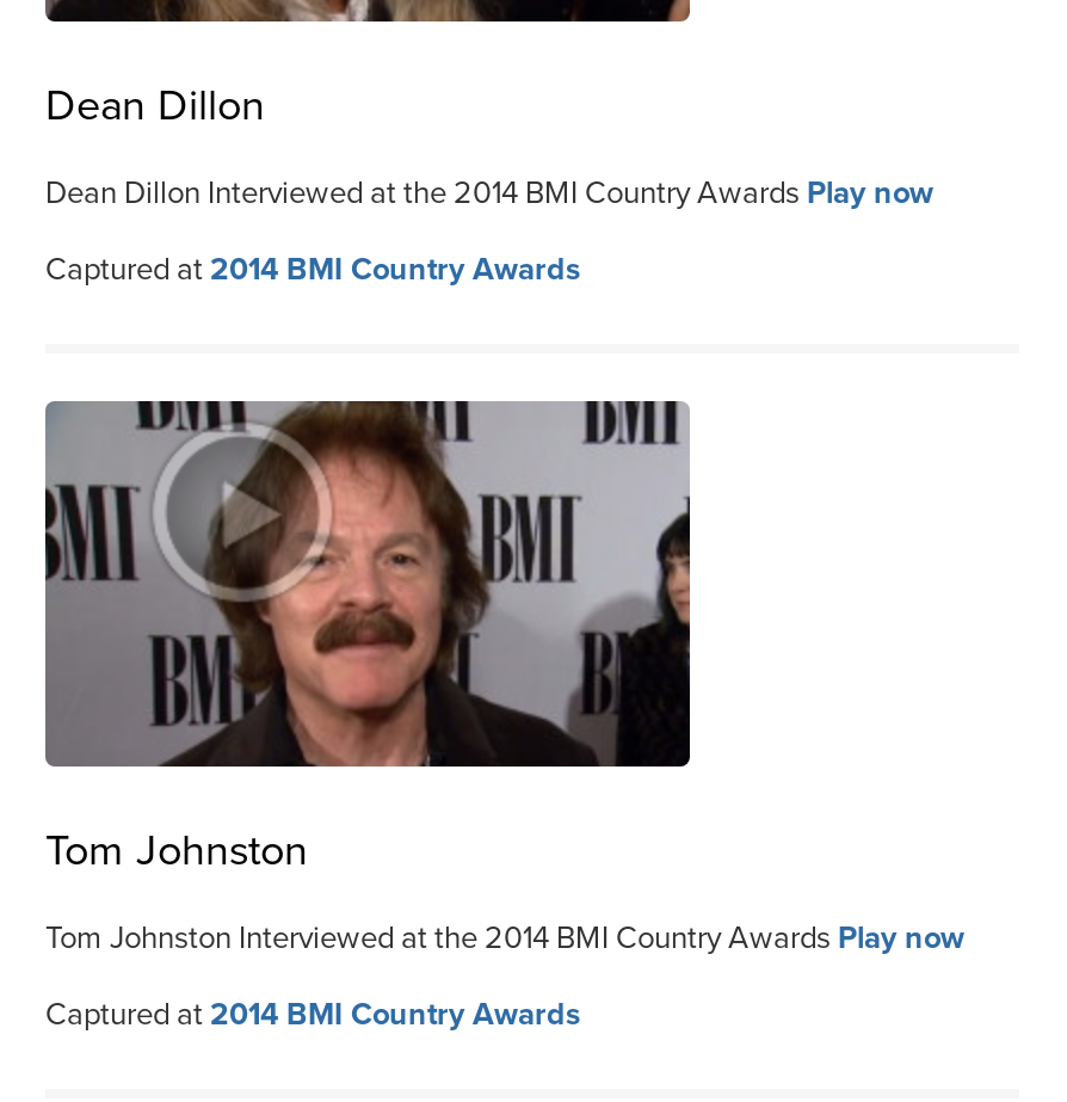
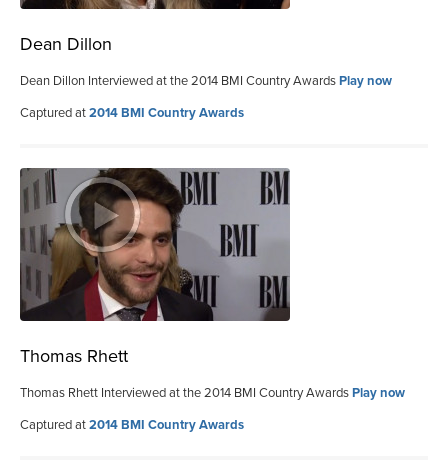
- [image]
- Tom Johnston
+ [image]
+ Thomas Rhett

- Tom Johnston Interviewed at the 2014 BMI Country Awards Play now
+ Thomas Rhett Interviewed at the 2014 BMI Country Awards Play now
